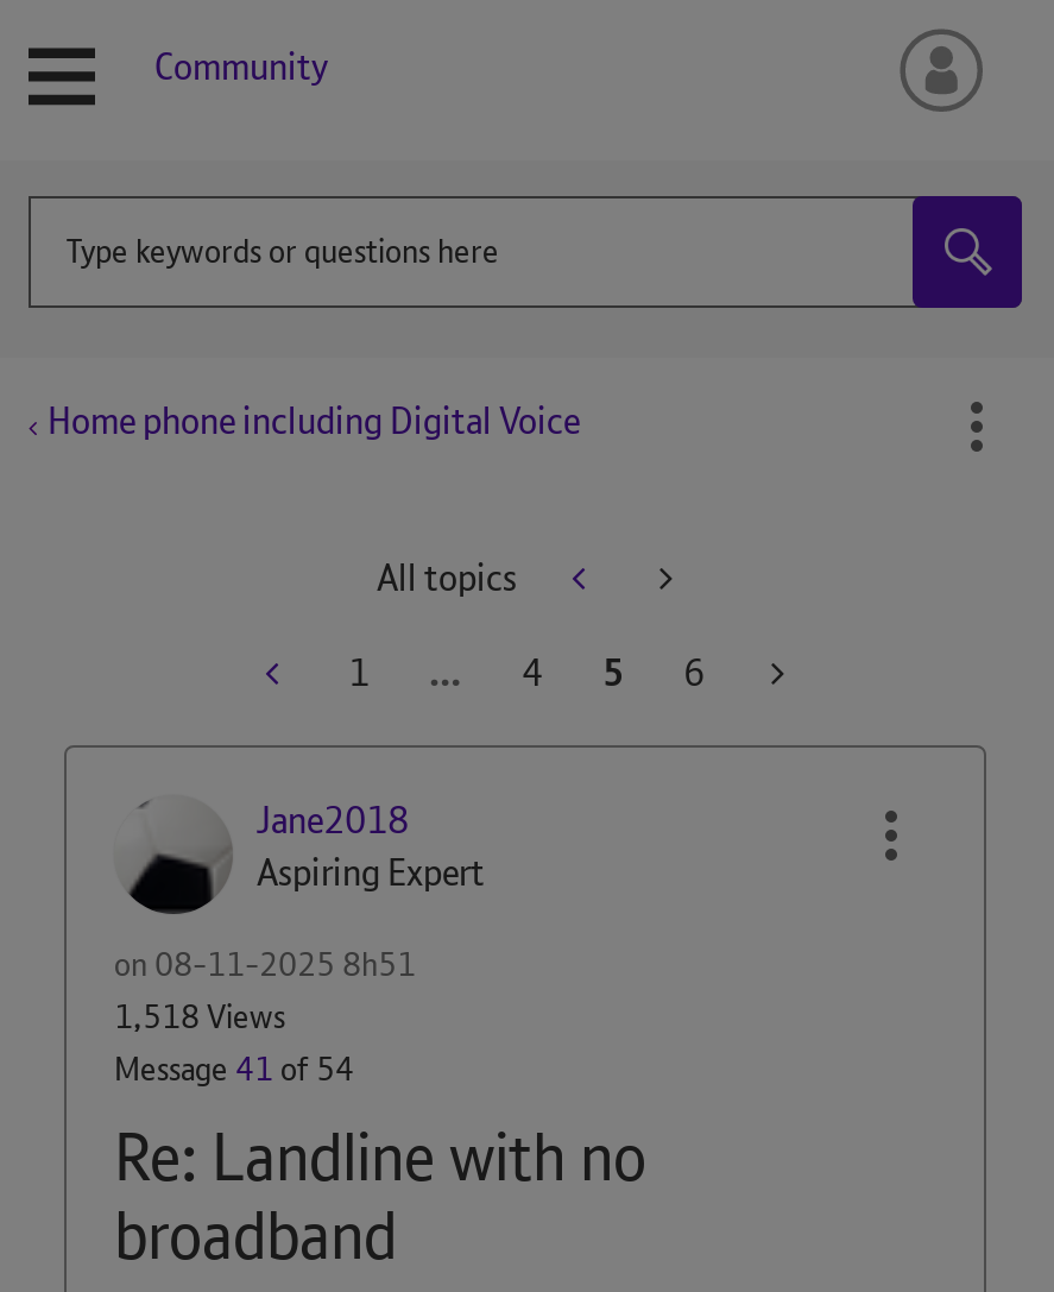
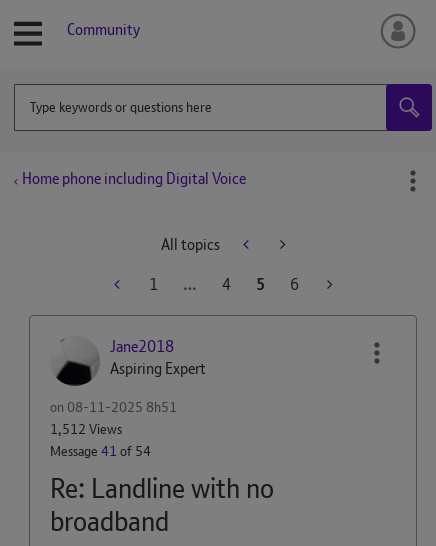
- 1,518 Views
+ 1,512 Views
